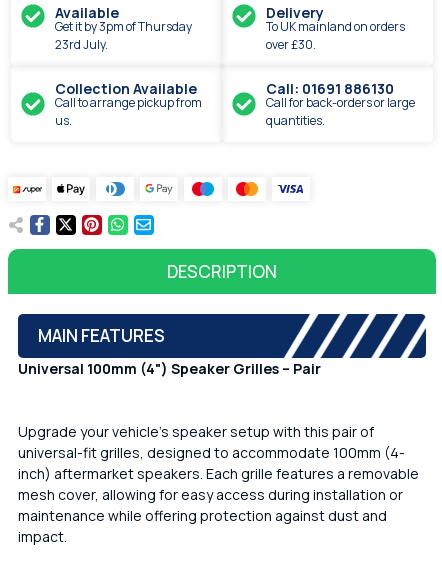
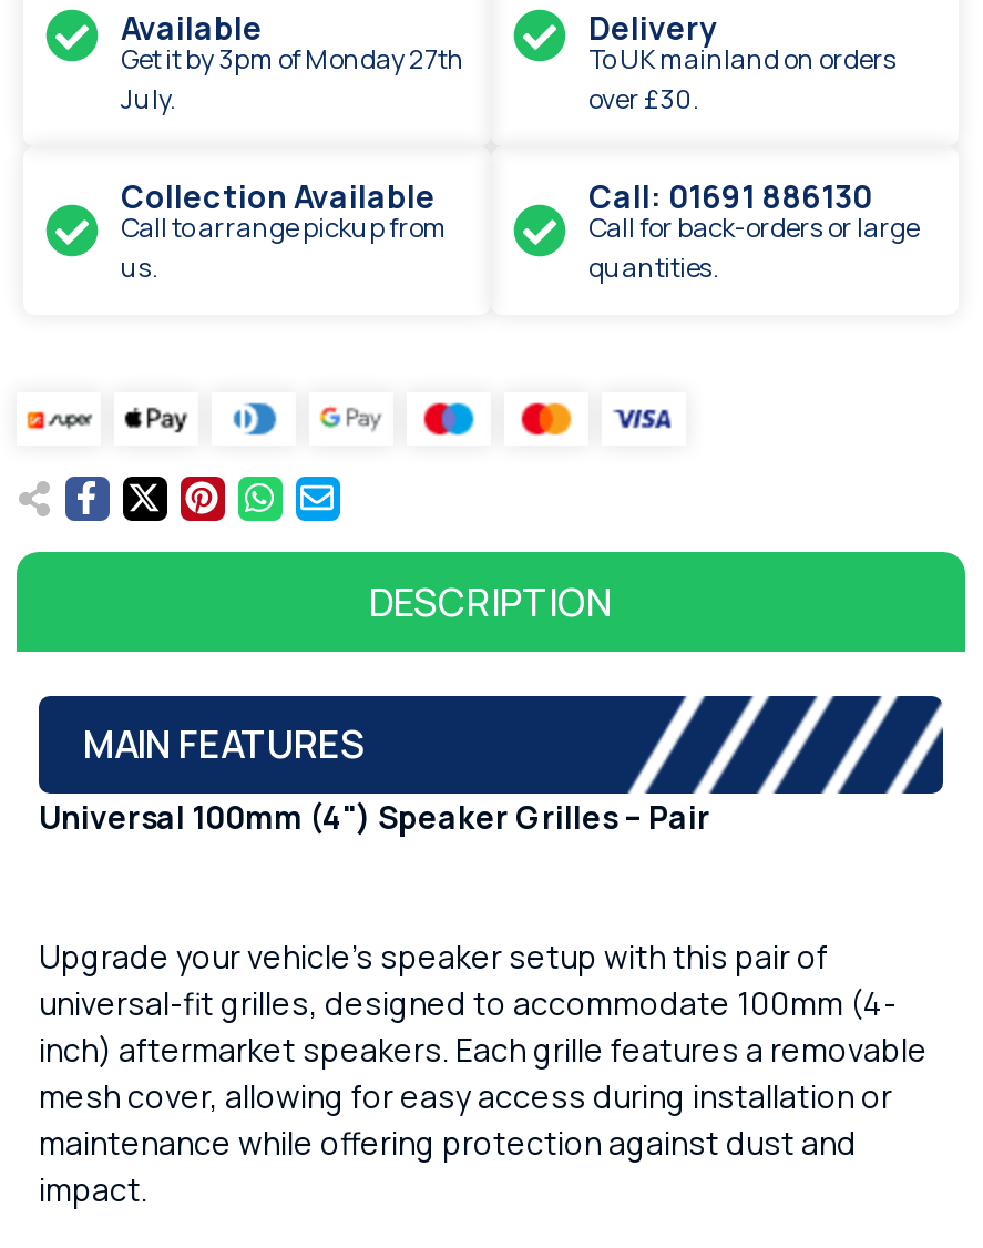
- Get it by3pm ofThursday
- 23rd July.
+ Get it by3pm ofMonday 27th
+ July.
